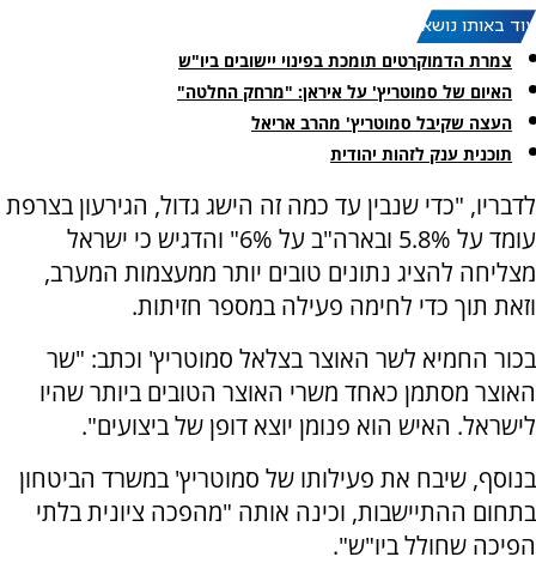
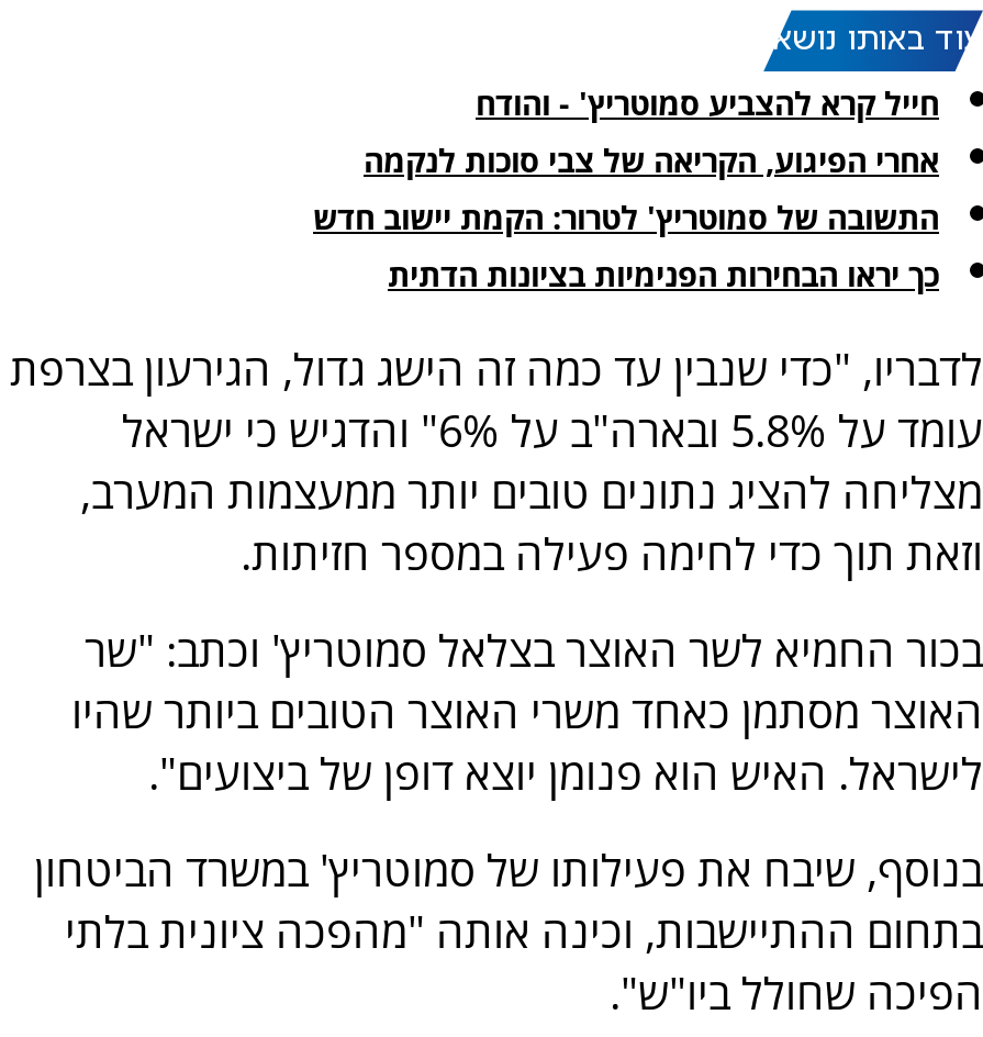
- צמרת הדמוקרטים תומכת בפינוי יישובים ביו"ש
- האיום של סמוטריץ' על איראן: "מרחק החלטה"
- העצה שקיבל סמוטריץ' מהרב אריאל
- תוכנית ענק לזהות יהודית
+ חייל קרא להצביע סמוטריץ' - והודח
+ אחרי הפיגוע, הקריאה של צבי סוכות לנקמה
+ התשובה של סמוטריץ' לטרור: הקמת יישוב חדש
+ כך יראו הבחירות הפנימיות בציונות הדתית
